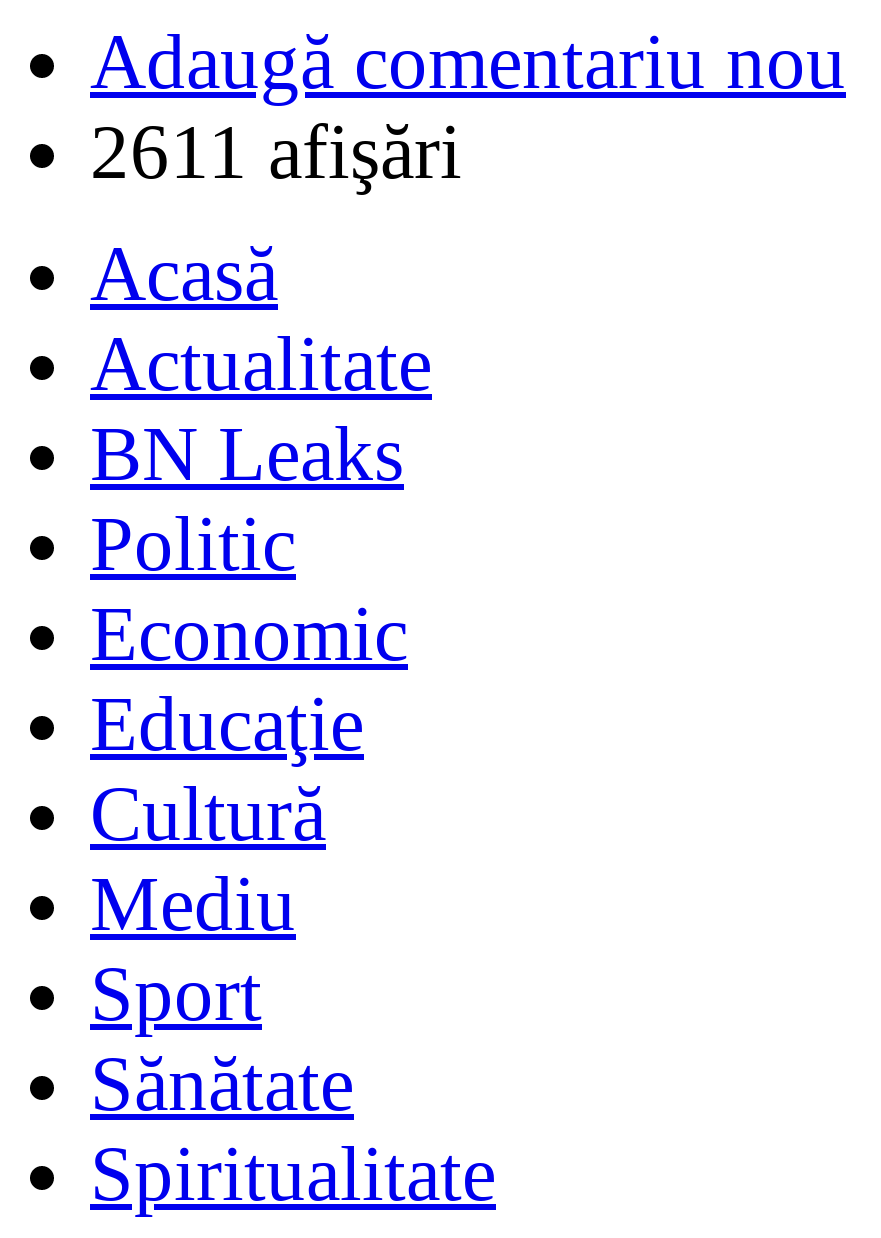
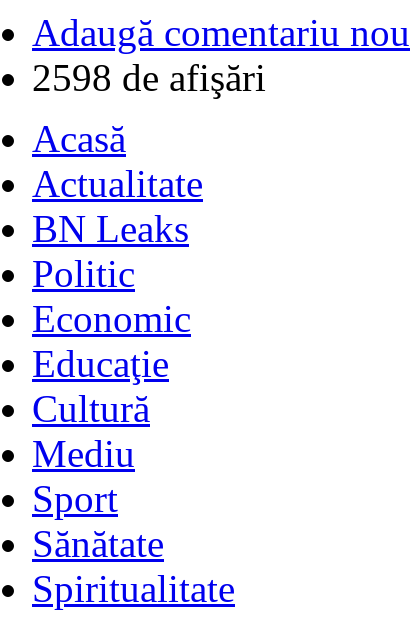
- 2611 afişări
+ 2598 de afişări
